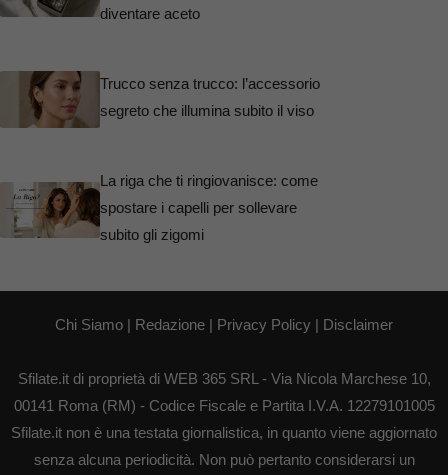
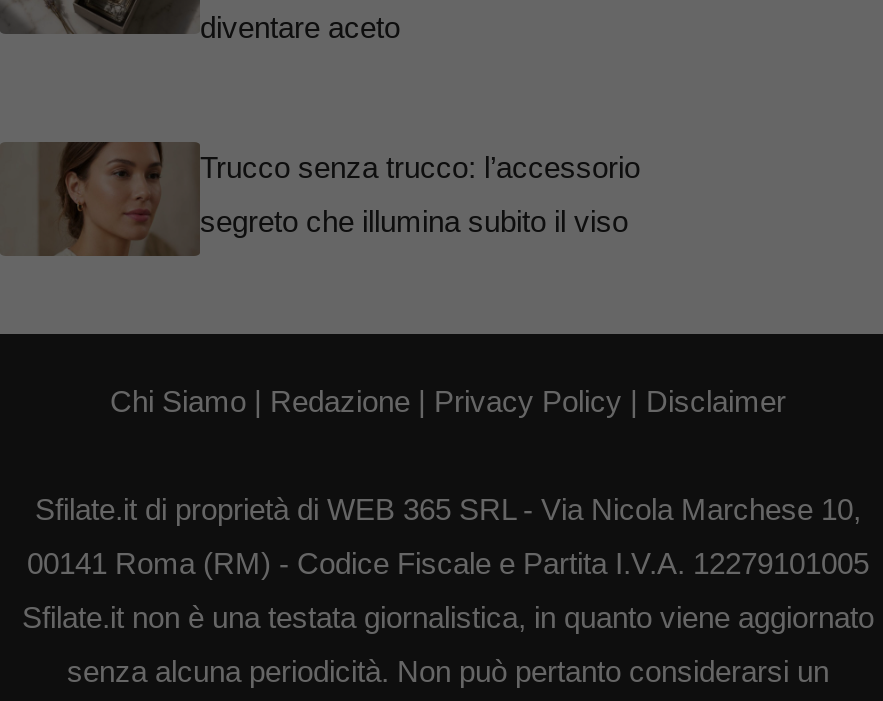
- [image]
- La riga che ti ringiovanisce: come
- spostare i capelli per sollevare
- subito gli zigomi
